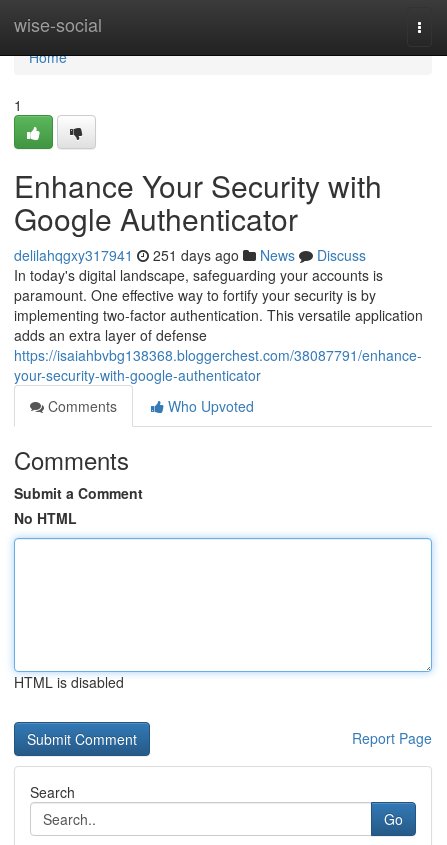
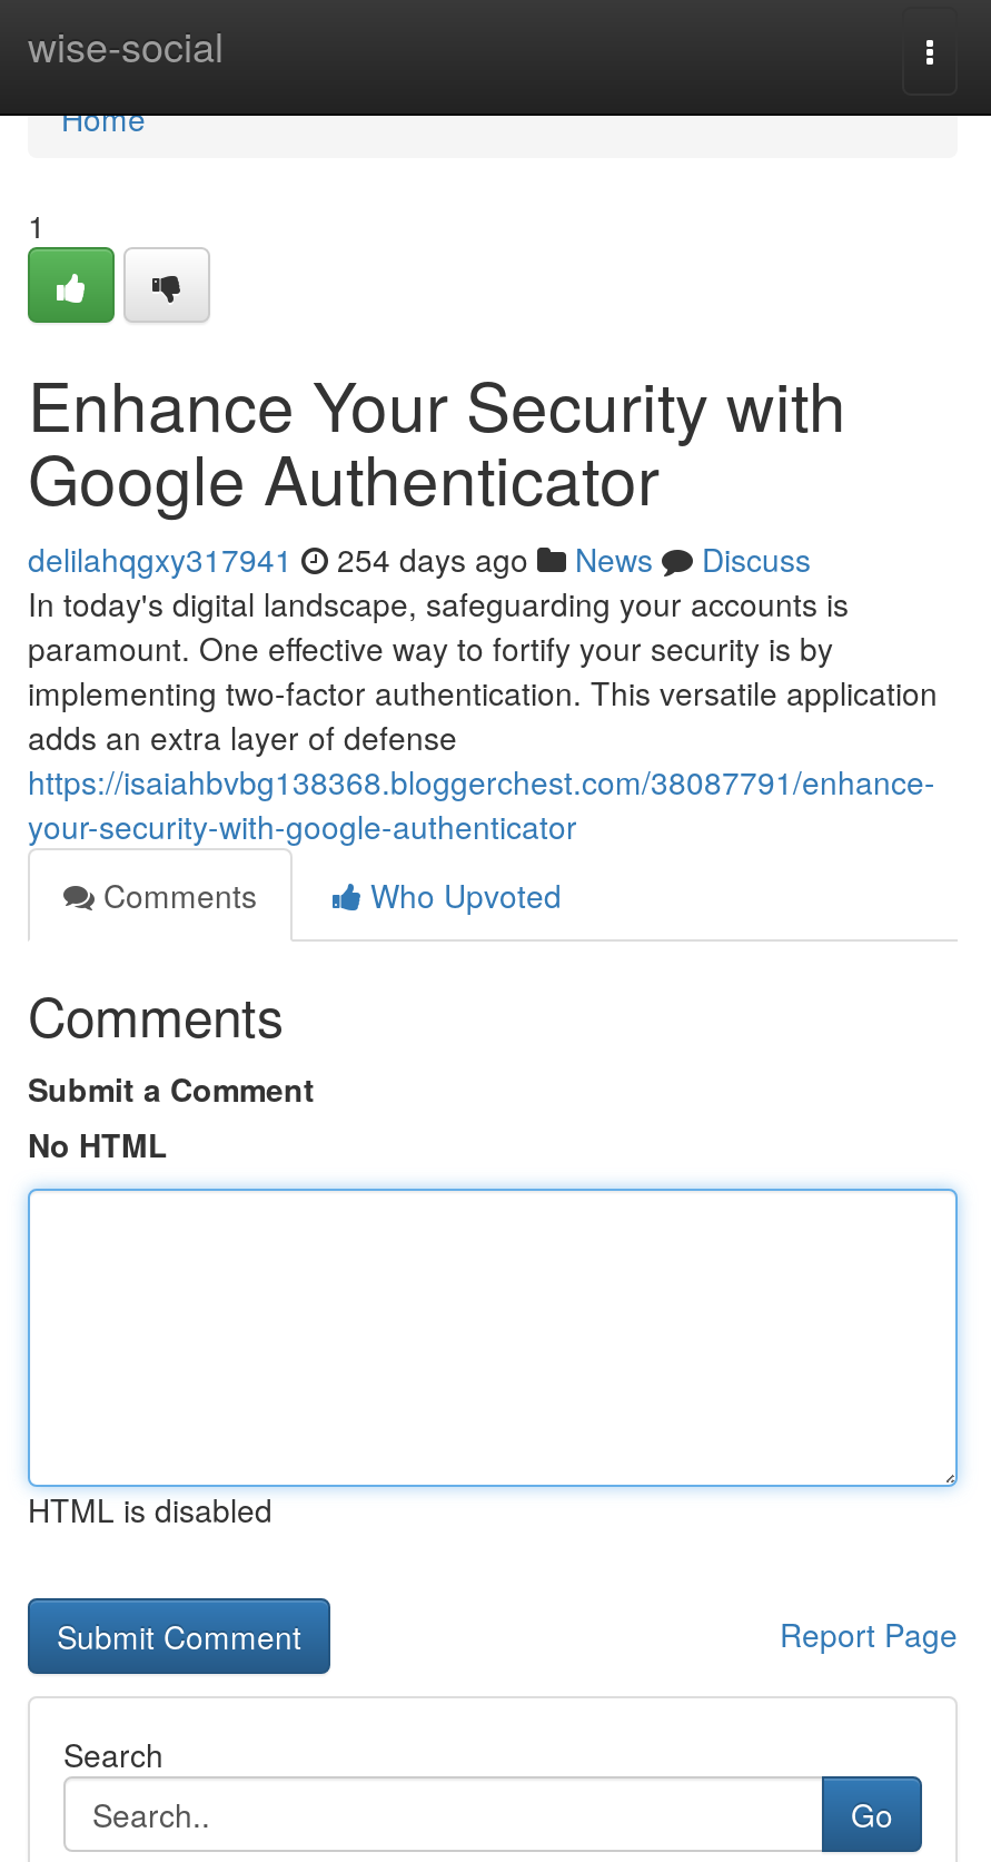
- delilahqgxy317941 251 days ago News Discuss
+ delilahqgxy317941 254 days ago News Discuss
